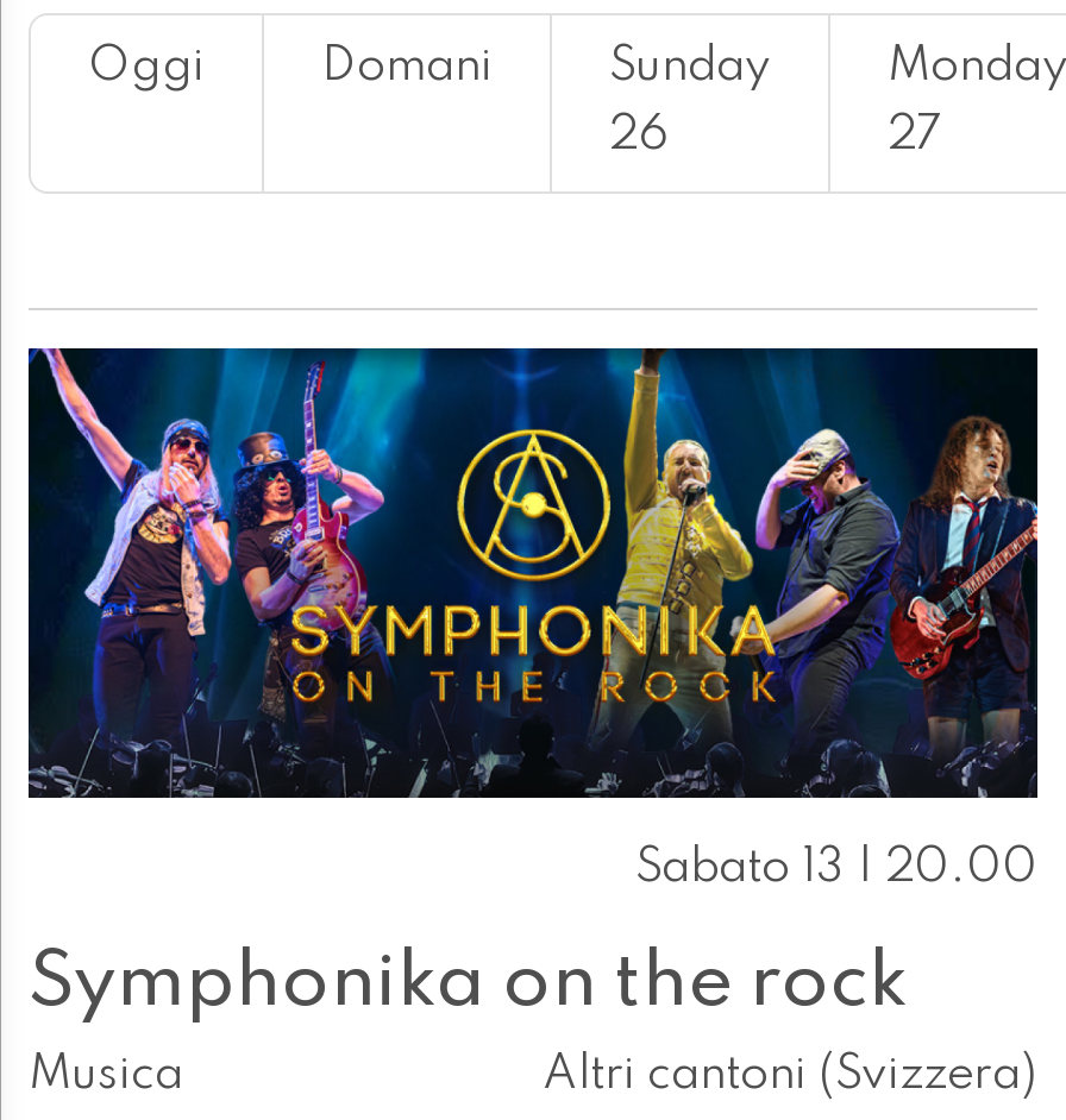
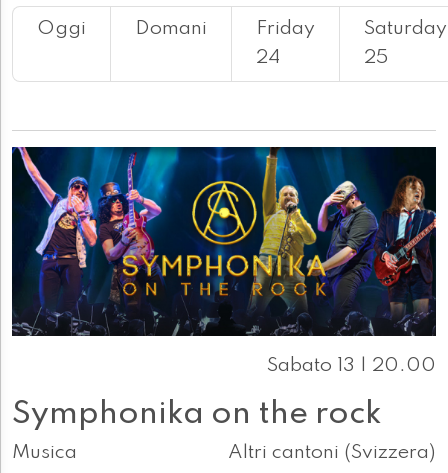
- Sunday
- 26
+ Friday
+ 24

- Monday
- 27
+ Saturday
+ 25
